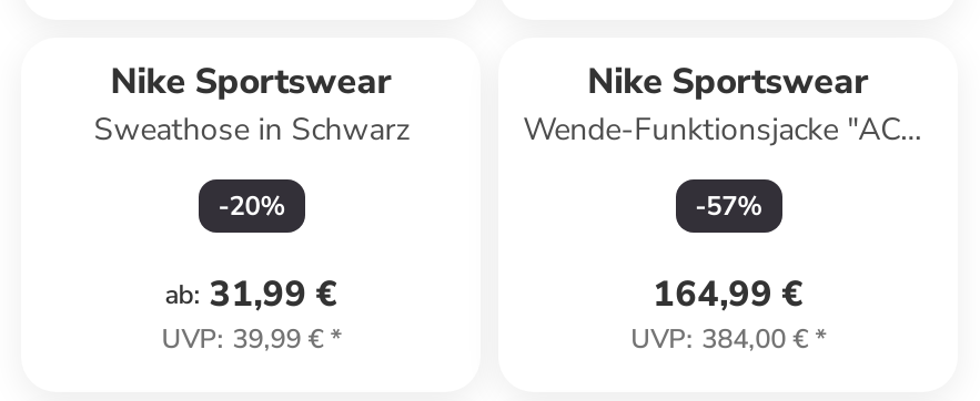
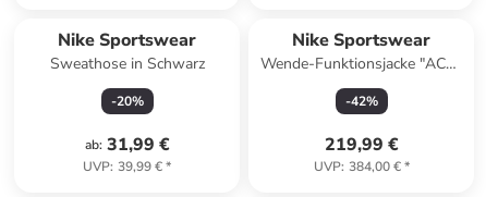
- -57%
+ -42%

- 164,99 €
+ 219,99 €
